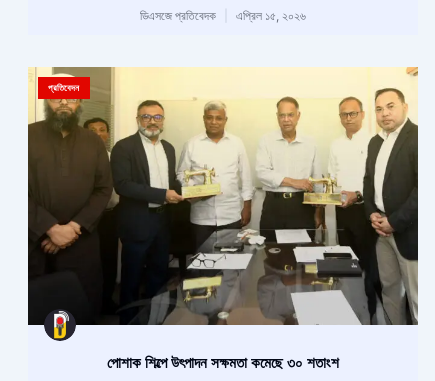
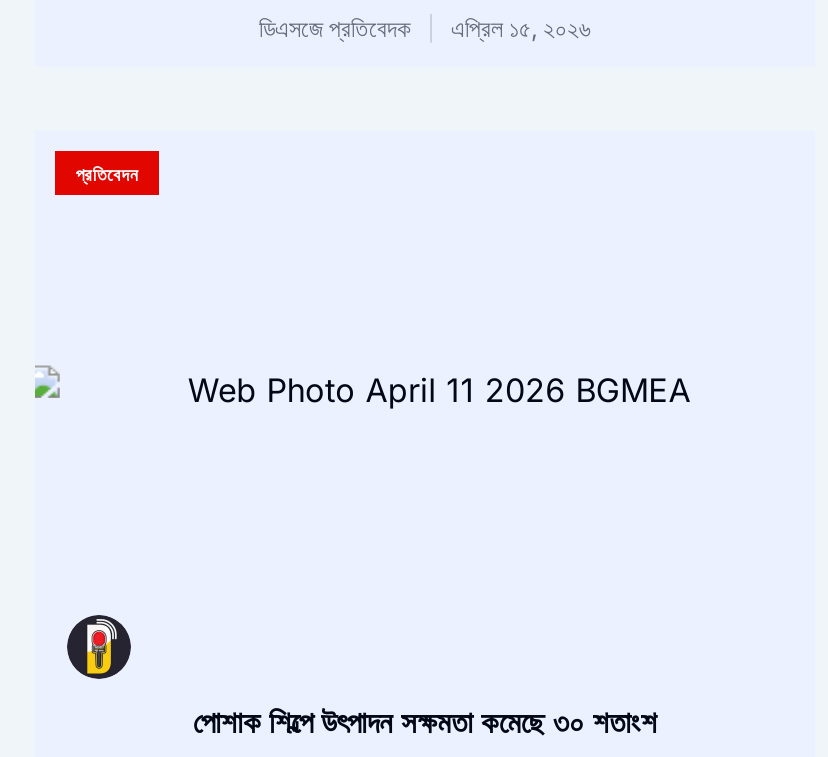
- [image]
